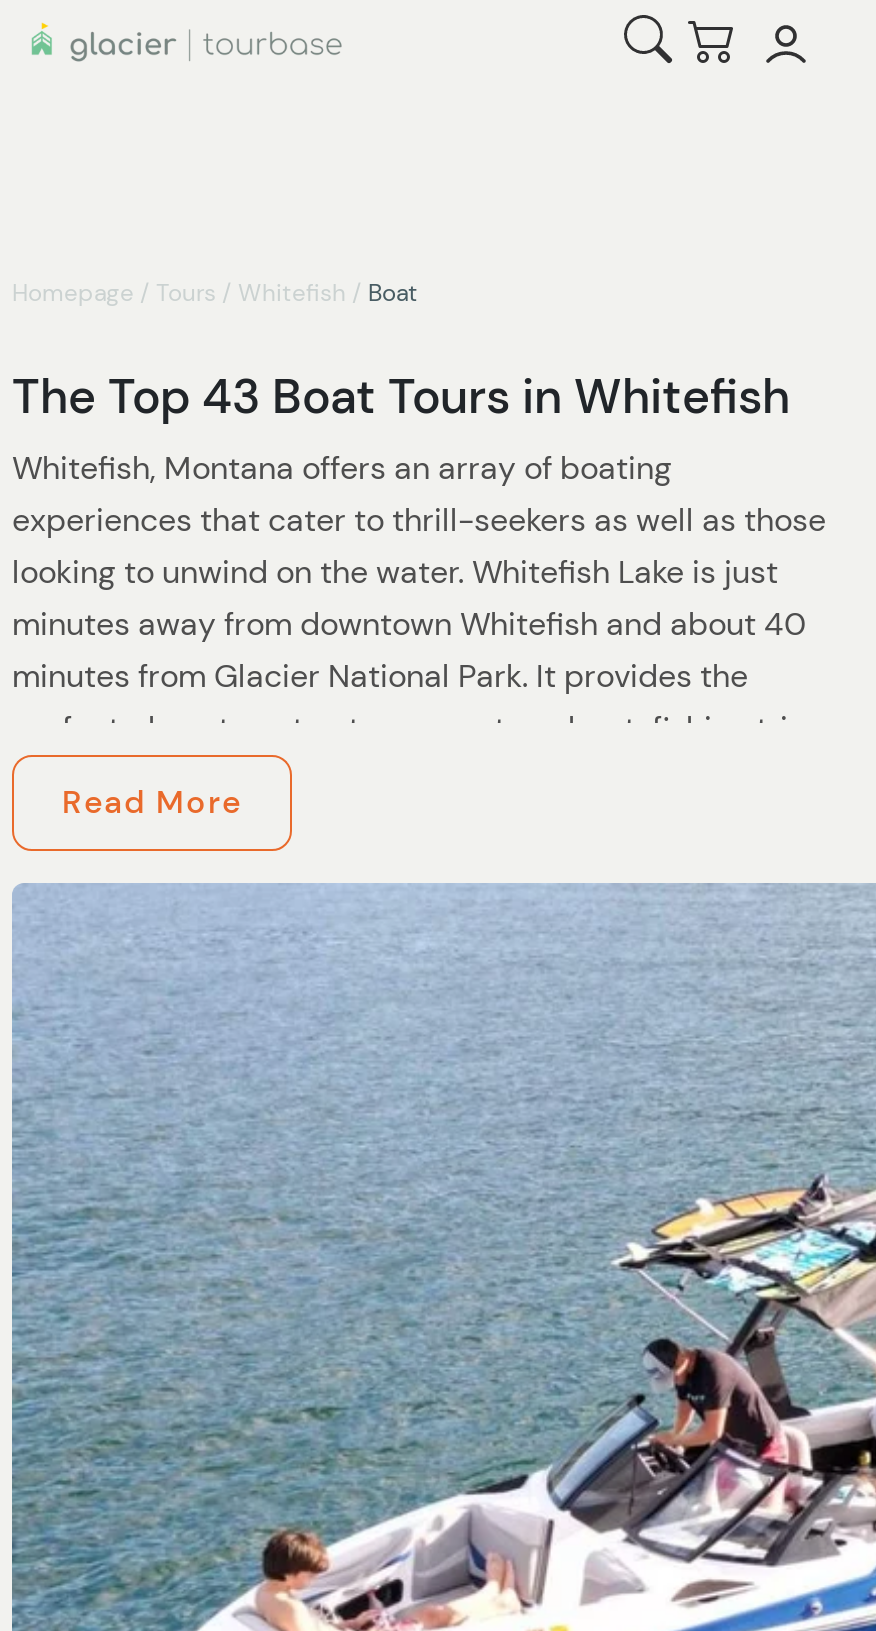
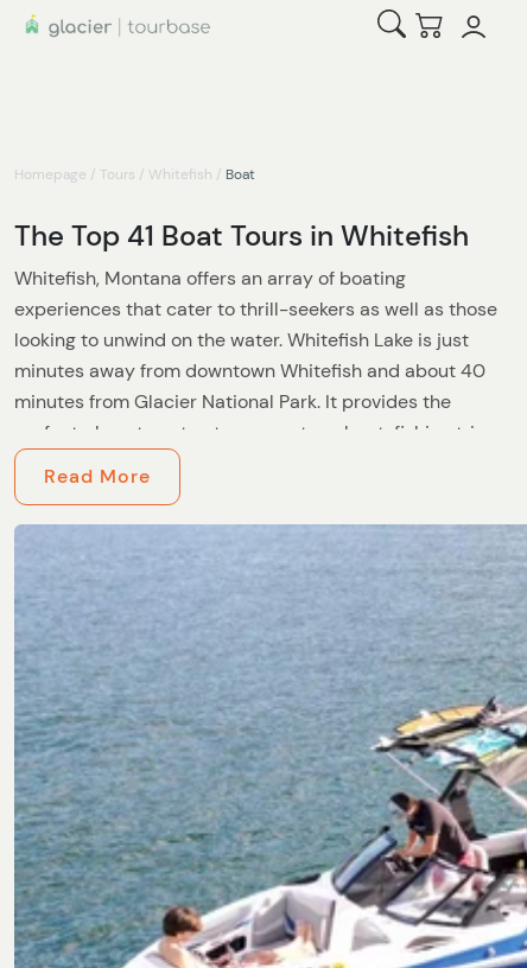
- The Top 43 Boat Tours in Whitefish
+ The Top 41 Boat Tours in Whitefish
